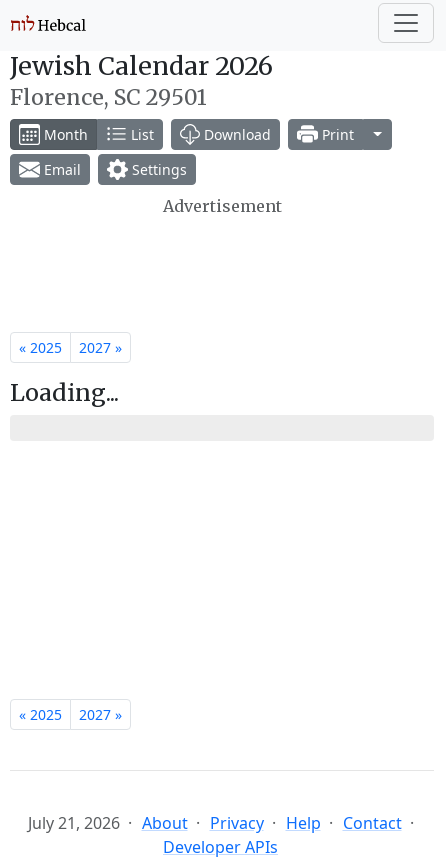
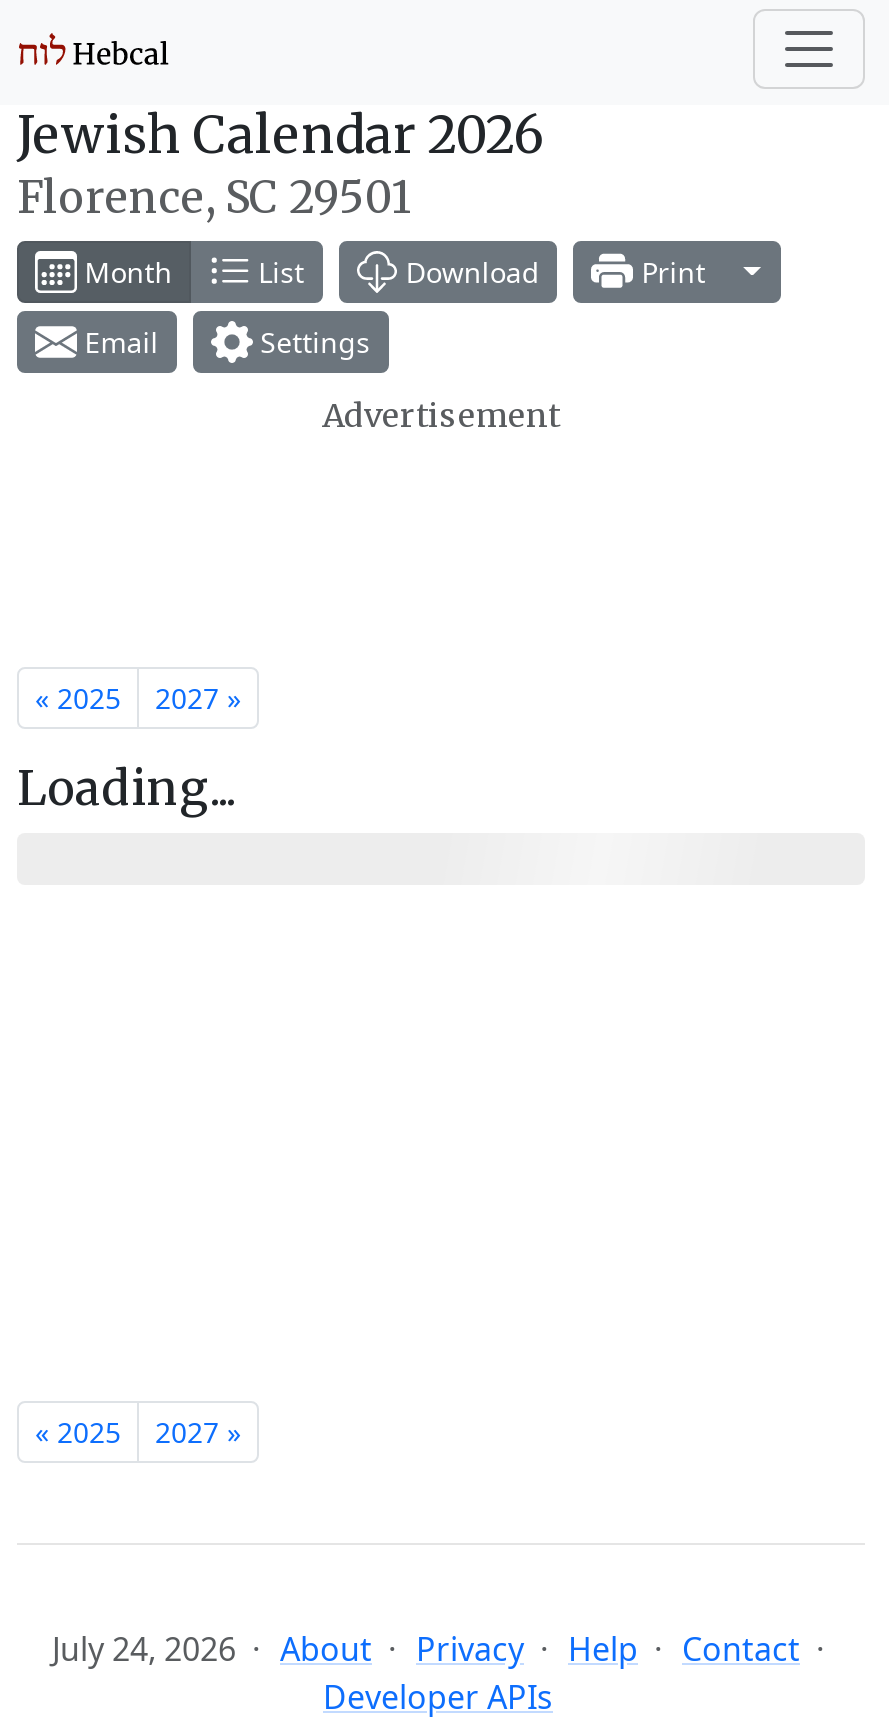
- July 21, 2026 About Privacy Help Contact
+ July 24, 2026 About Privacy Help Contact
